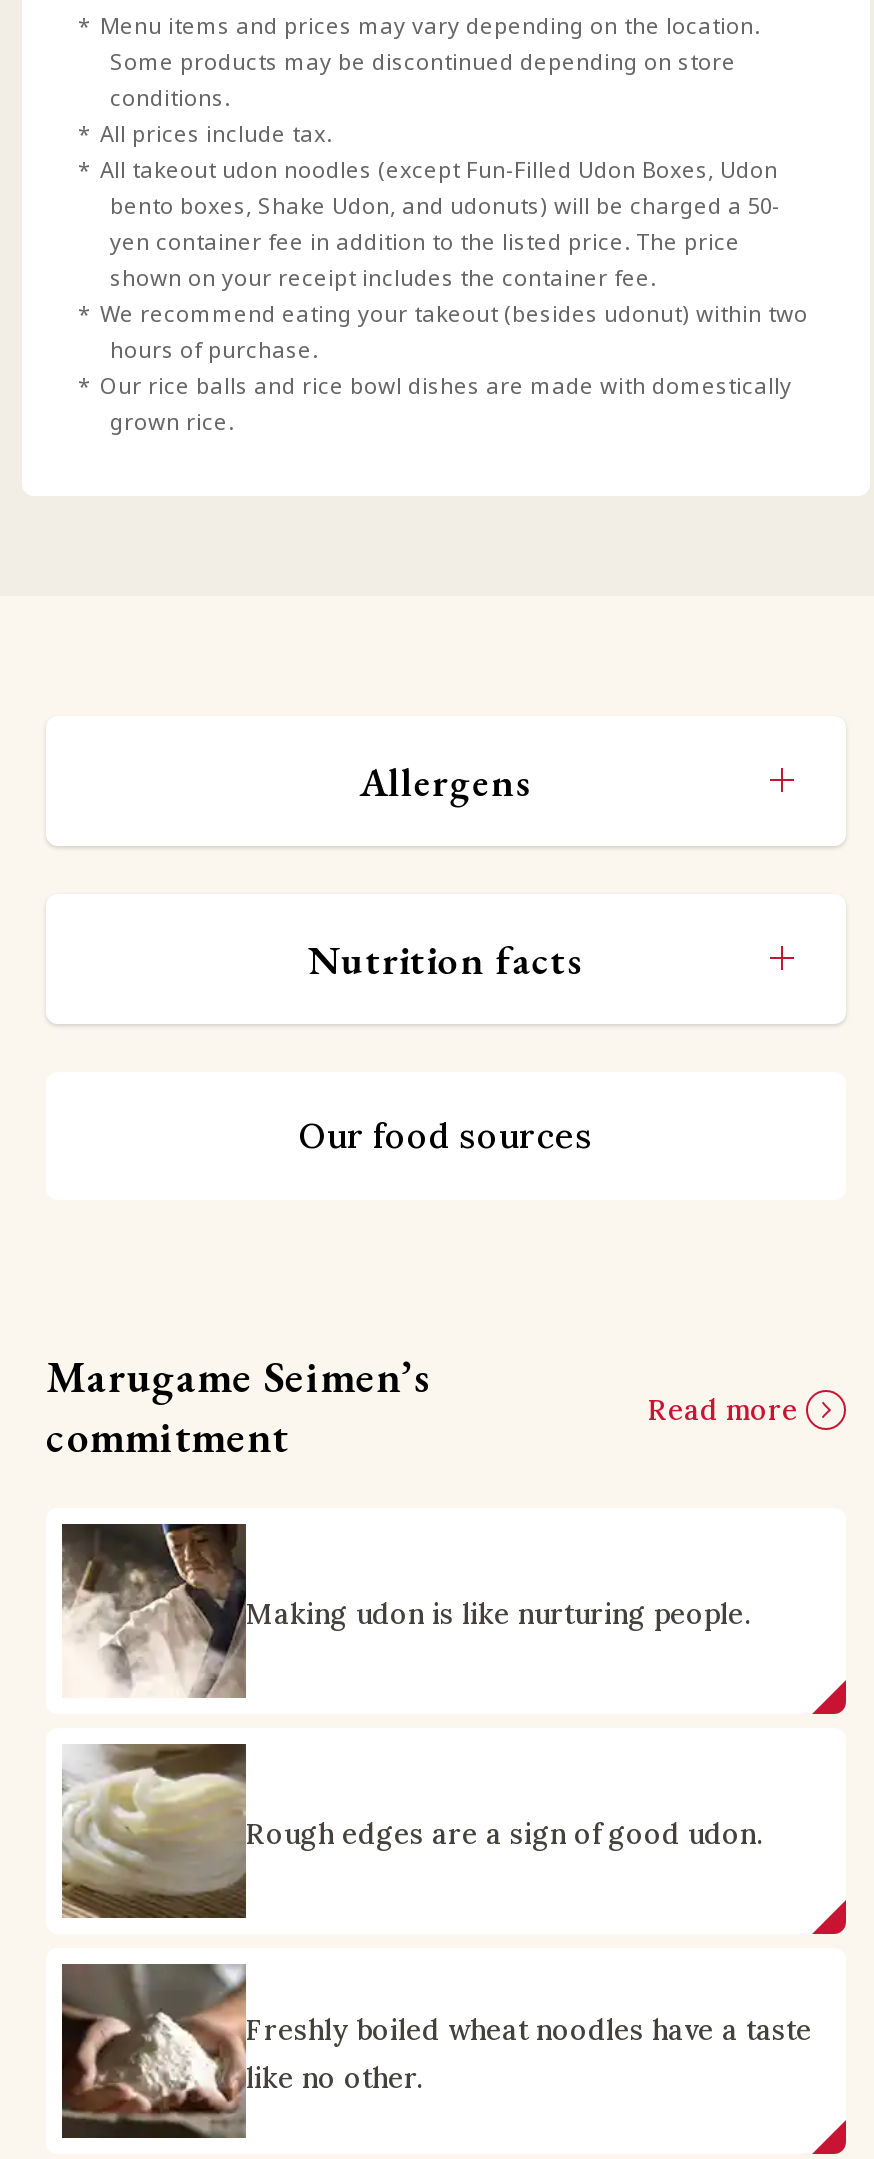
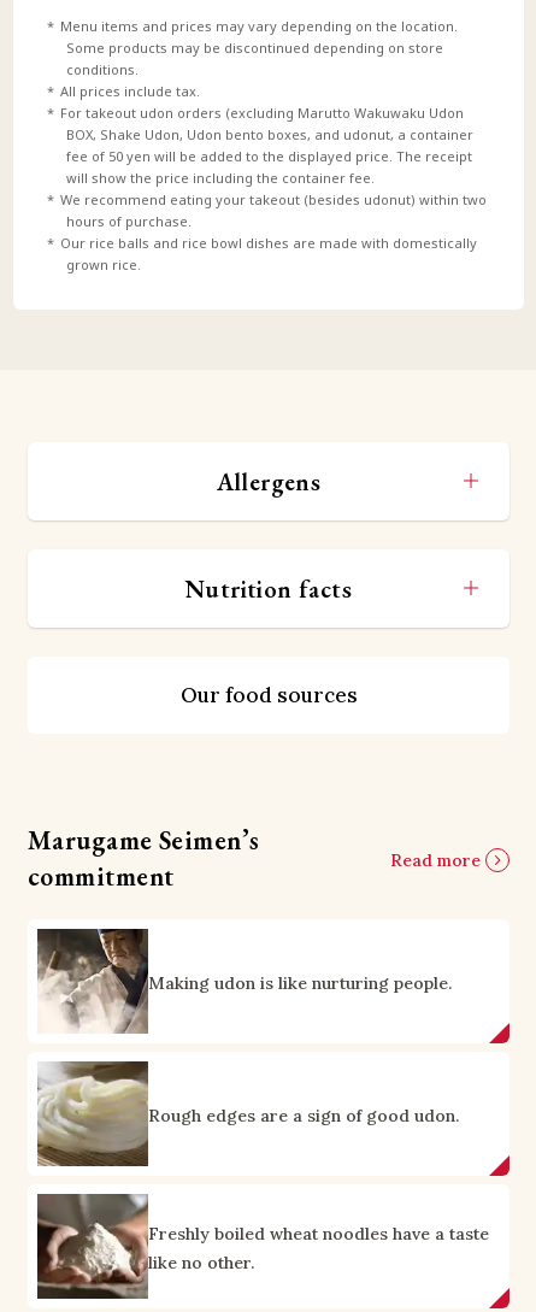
- All takeout udon noodles (except Fun-Filled Udon Boxes, Udon
- bento boxes, Shake Udon, and udonuts) will be charged a 50-
- yen container fee in addition to the listed price. The price
- shown on your receipt includes the container fee.
+ For takeout udon orders (excluding Marutto Wakuwaku Udon
+ BOX, Shake Udon, Udon bento boxes, and udonut, a container
+ fee of 50 yen will be added to the displayed price. The receipt
+ will show the price including the container fee.
